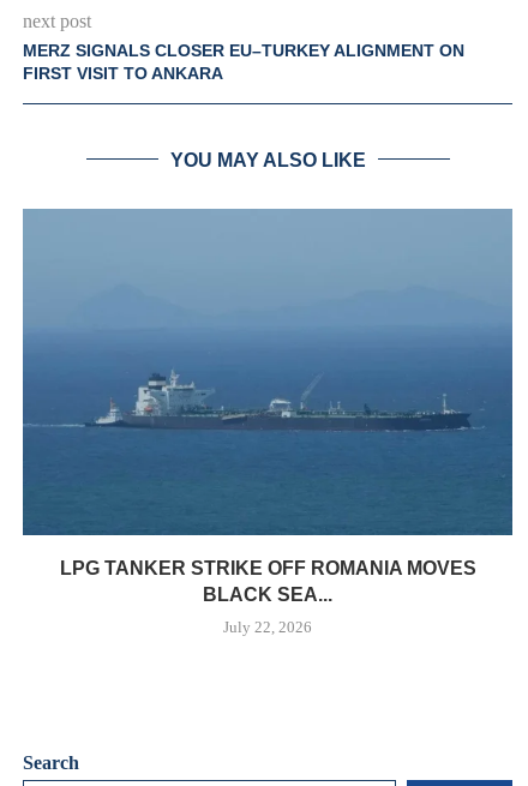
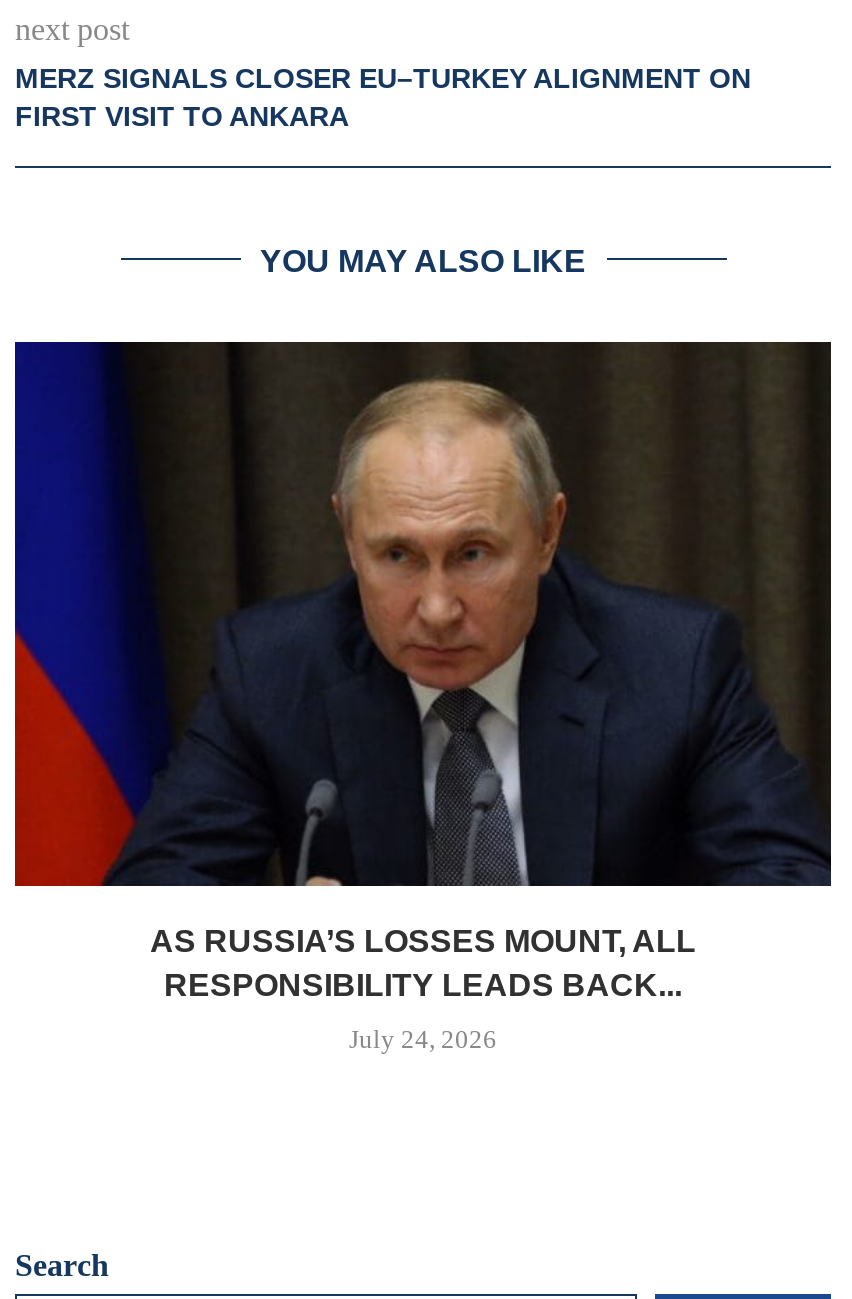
- [image]
- LPG TANKER STRIKE OFF ROMANIA MOVES
- BLACK SEA...
+ [image]
+ AS RUSSIA’S LOSSES MOUNT, ALL
+ RESPONSIBILITY LEADS BACK...

- July 22, 2026
+ July 24, 2026
